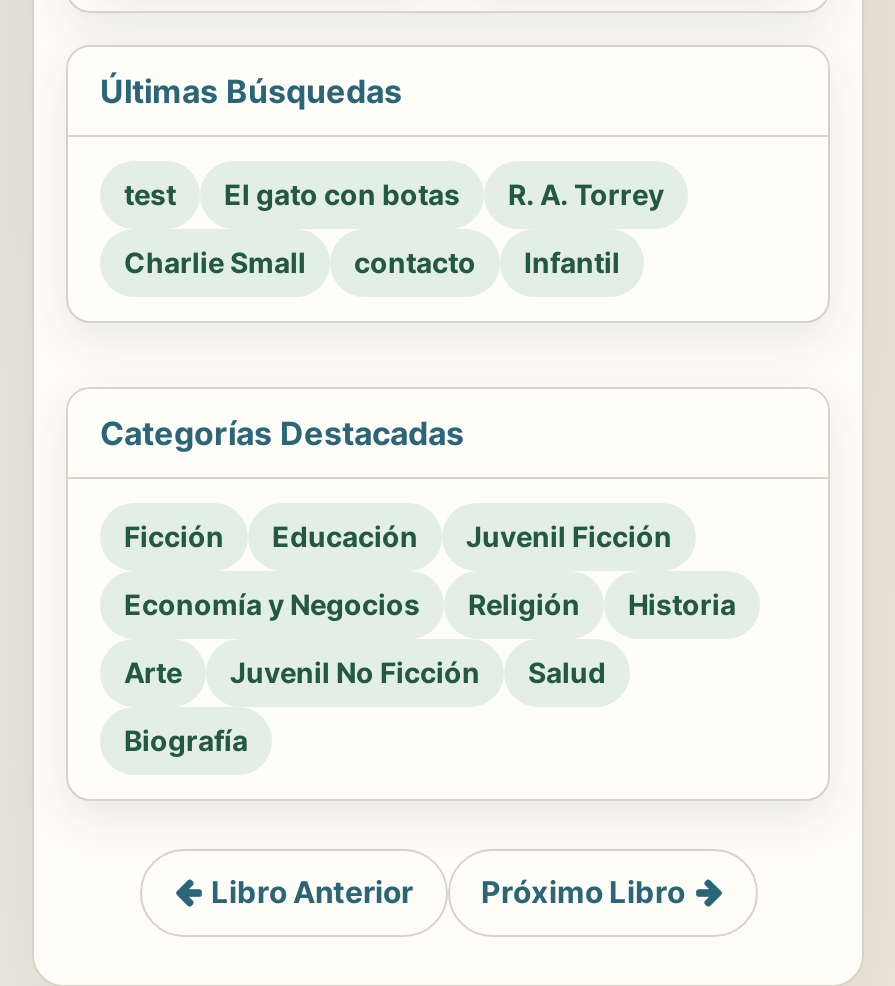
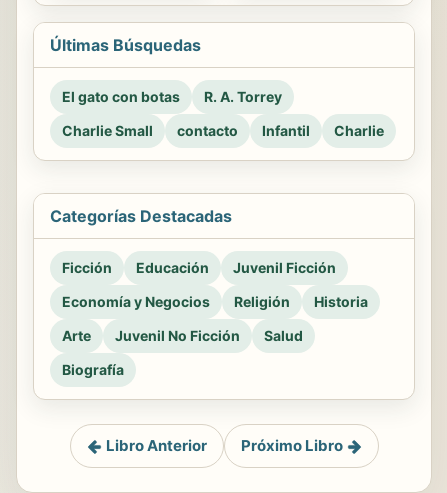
- test

+ Charlie
